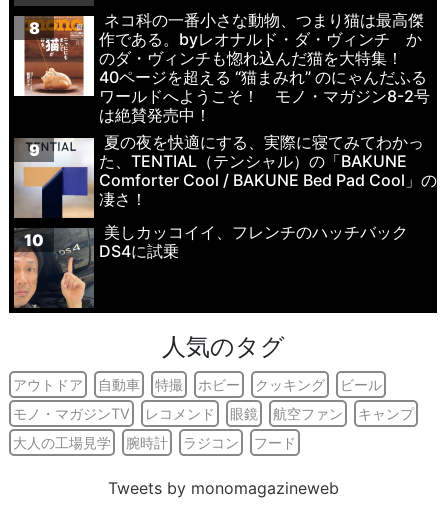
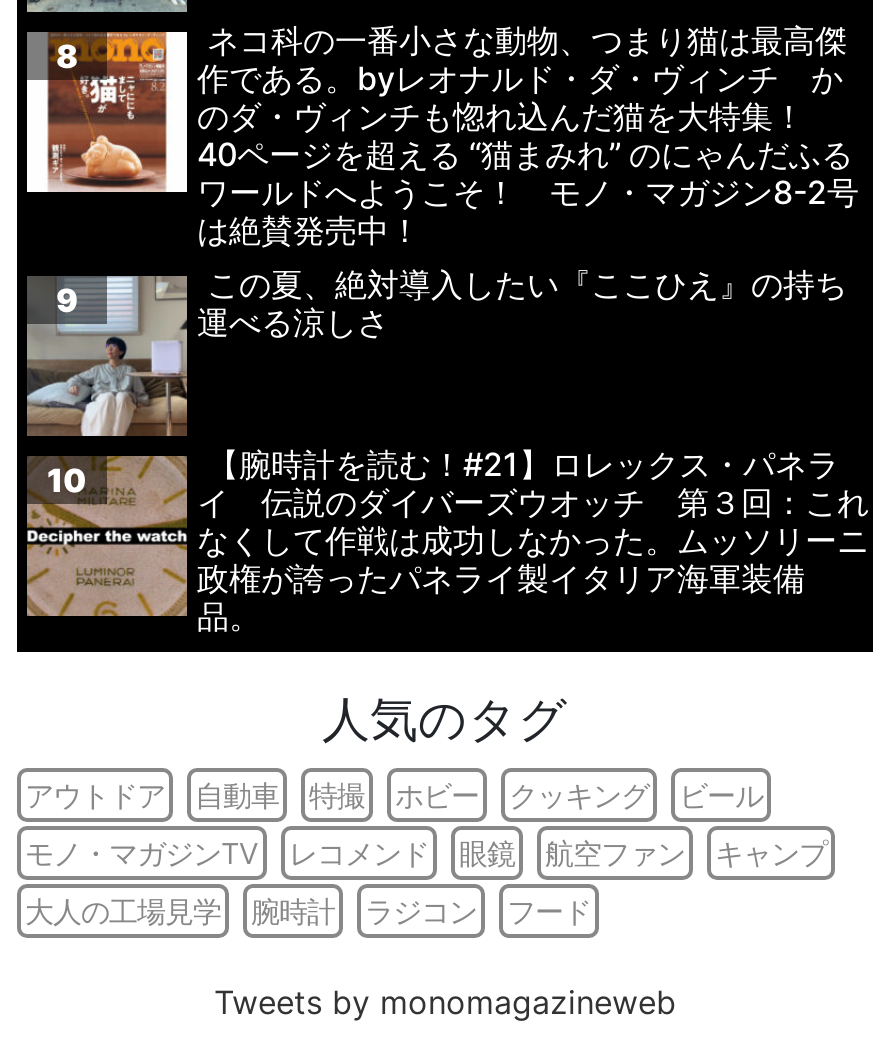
- [image]
- 夏の夜を快適にする、実際に寝てみてわかっ
- た、TENTIAL（テンシャル）の「BAKUNE
- Comforter Cool / BAKUNE Bed Pad Cool」の
- 凄さ！
+ [image]
+ この夏、絶対導入したい『ここひえ』の持ち
+ 運べる涼しさ

- [image]
- 美しカッコイイ、フレンチのハッチバック
- DS4に試乗
+ [image]
+ 【腕時計を読む！#21】ロレックス・パネラ
+ イ 伝説のダイバーズウオッチ 第３回：これ
+ なくして作戦は成功しなかった。ムッソリーニ
+ 政権が誇ったパネライ製イタリア海軍装備
+ 品。
